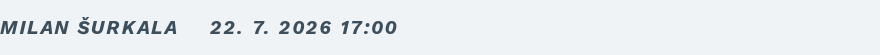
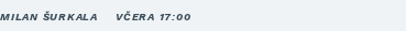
- MILAN ŠURKALA 22. 7. 2026 17:00
+ MILAN ŠURKALA VČERA 17:00
